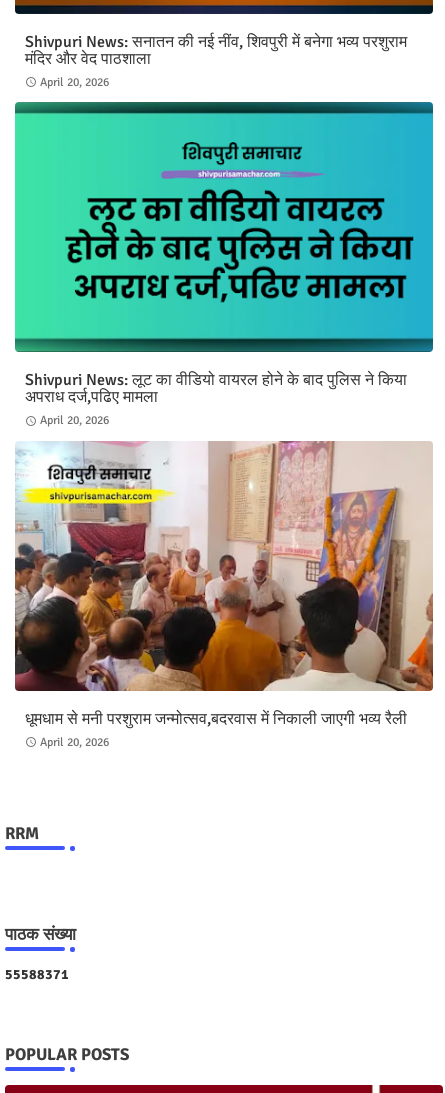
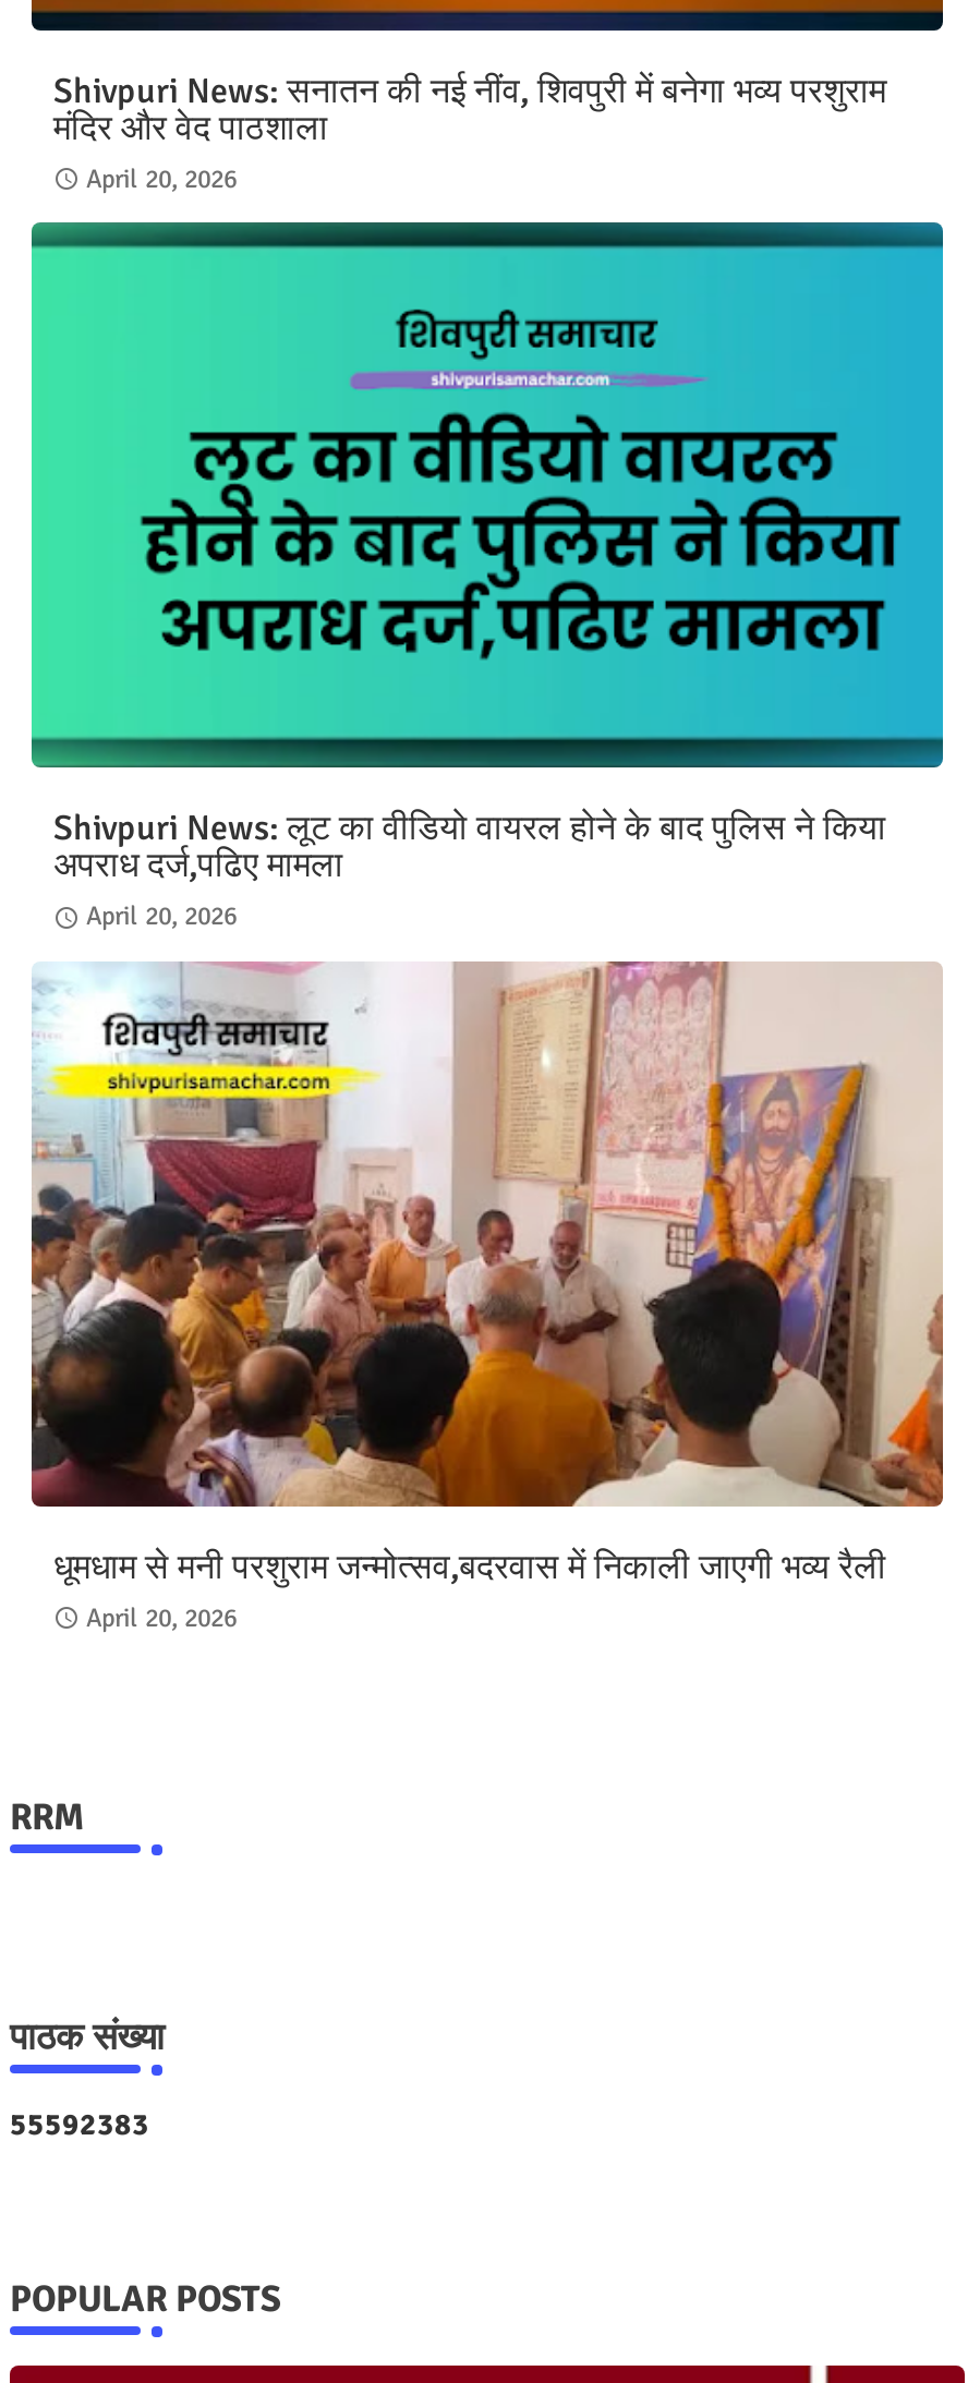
- 55588371
+ 55592383
